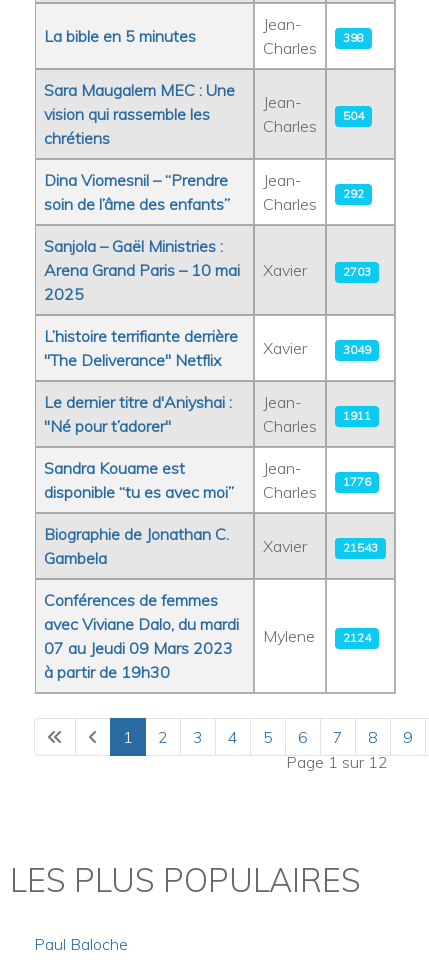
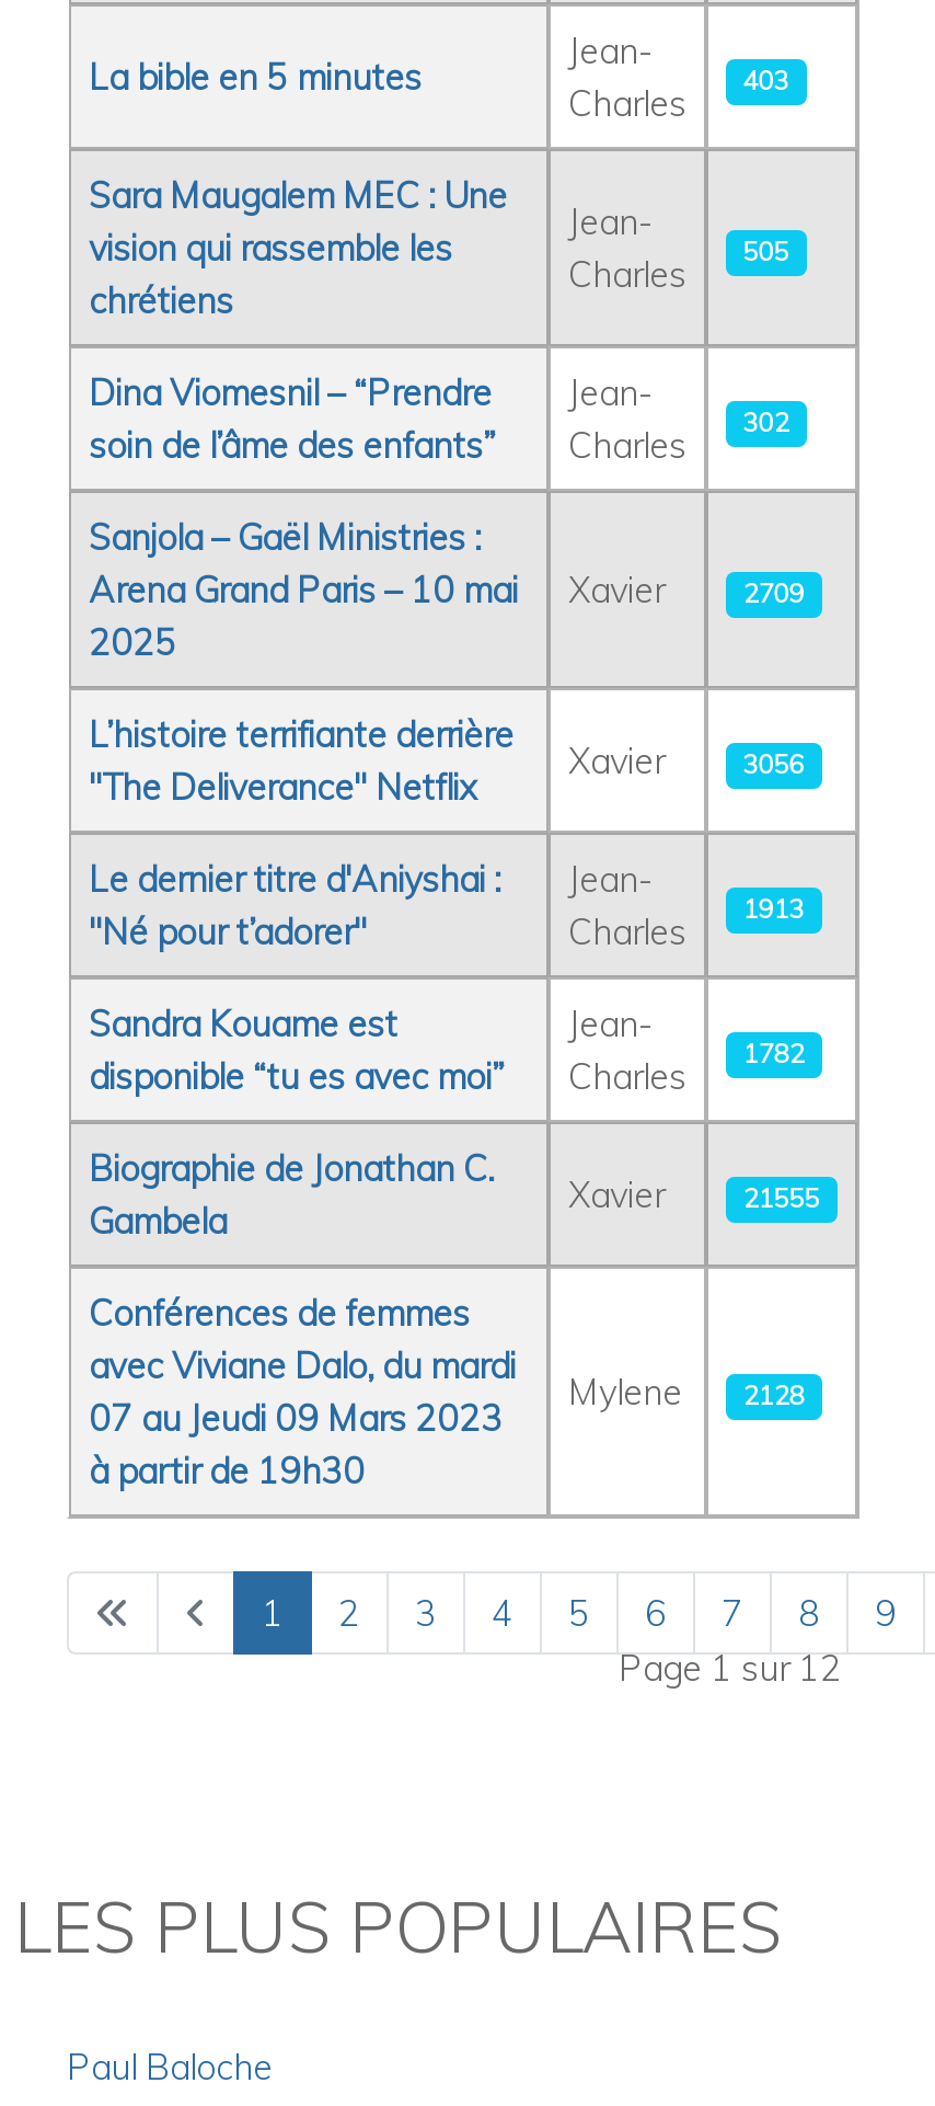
- 398
+ 403

- 504
+ 505

- 292
+ 302

- 2703
+ 2709

- 3049
+ 3056

- 1911
+ 1913

- 1776
+ 1782

- 21543
+ 21555

- Mylene 2124
+ Mylene 2128
